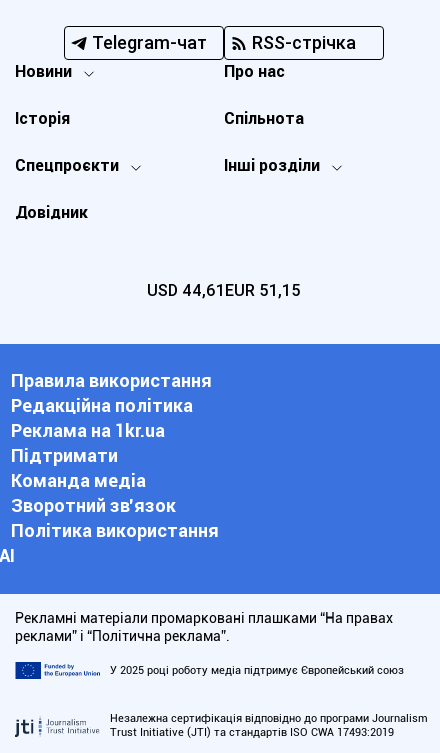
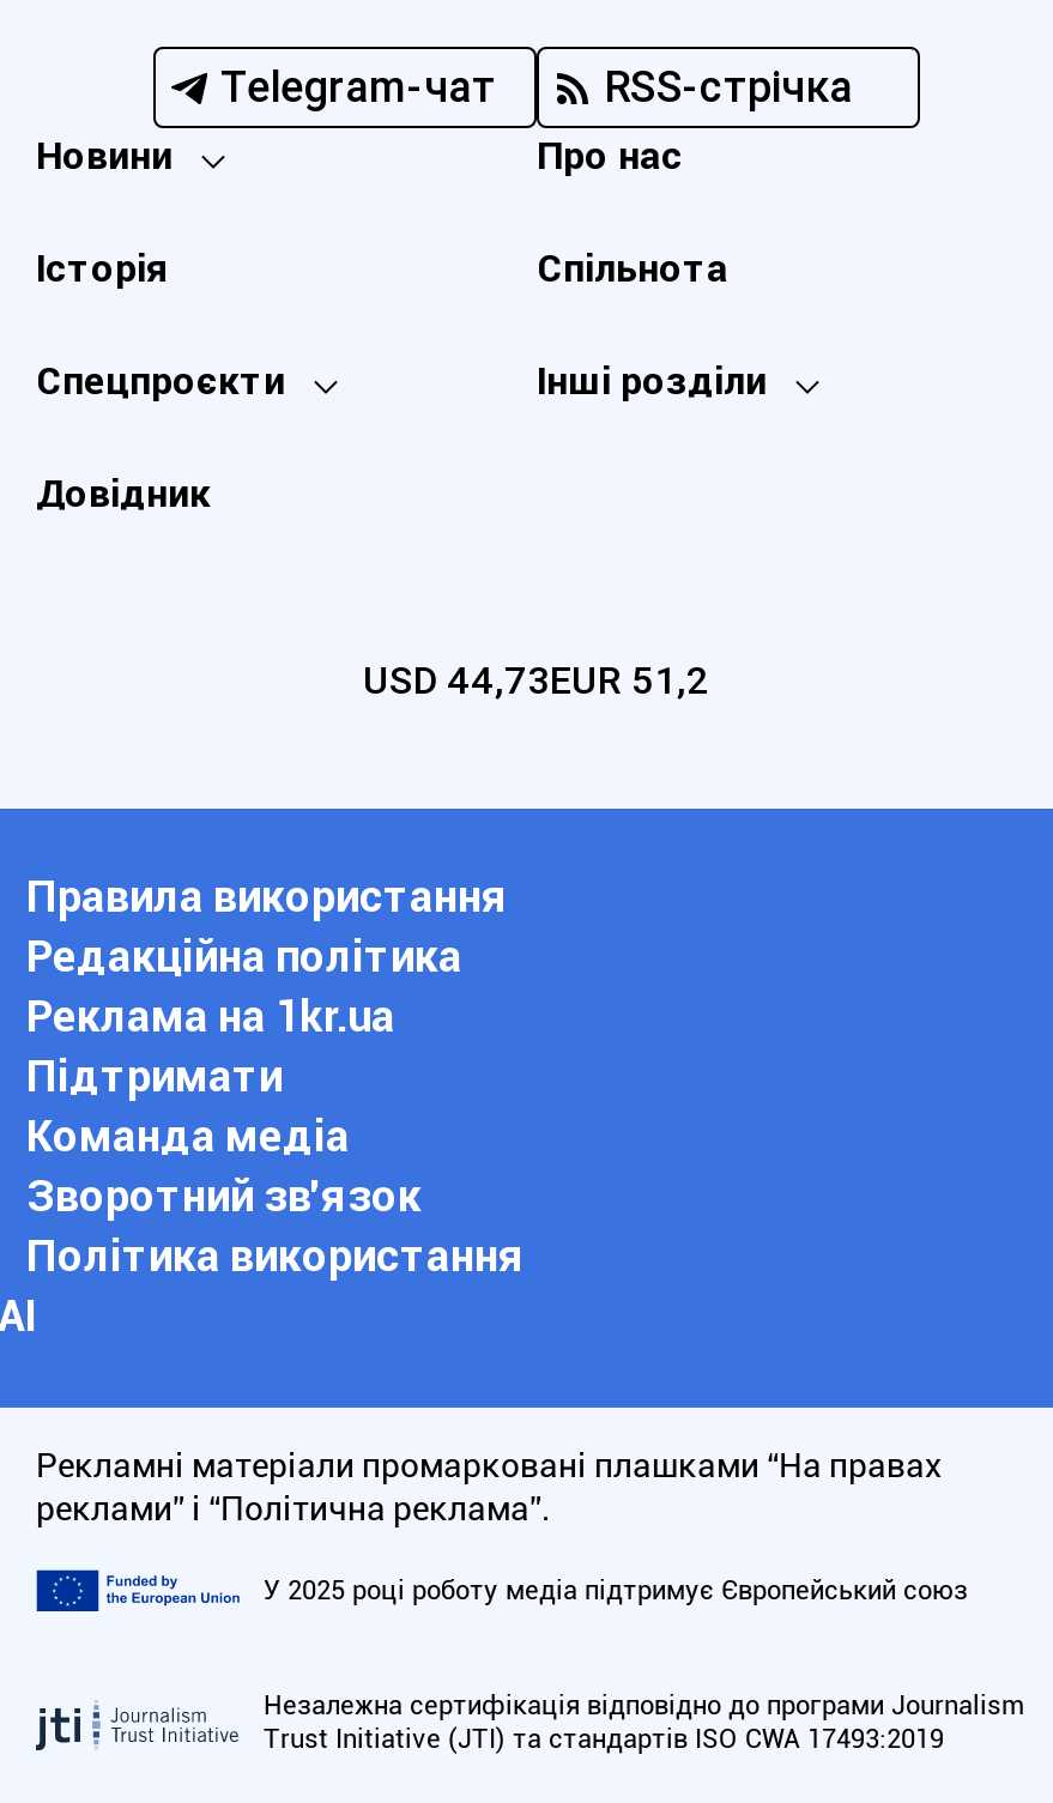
- USD 44,61EUR 51,15
+ USD 44,73EUR 51,2
